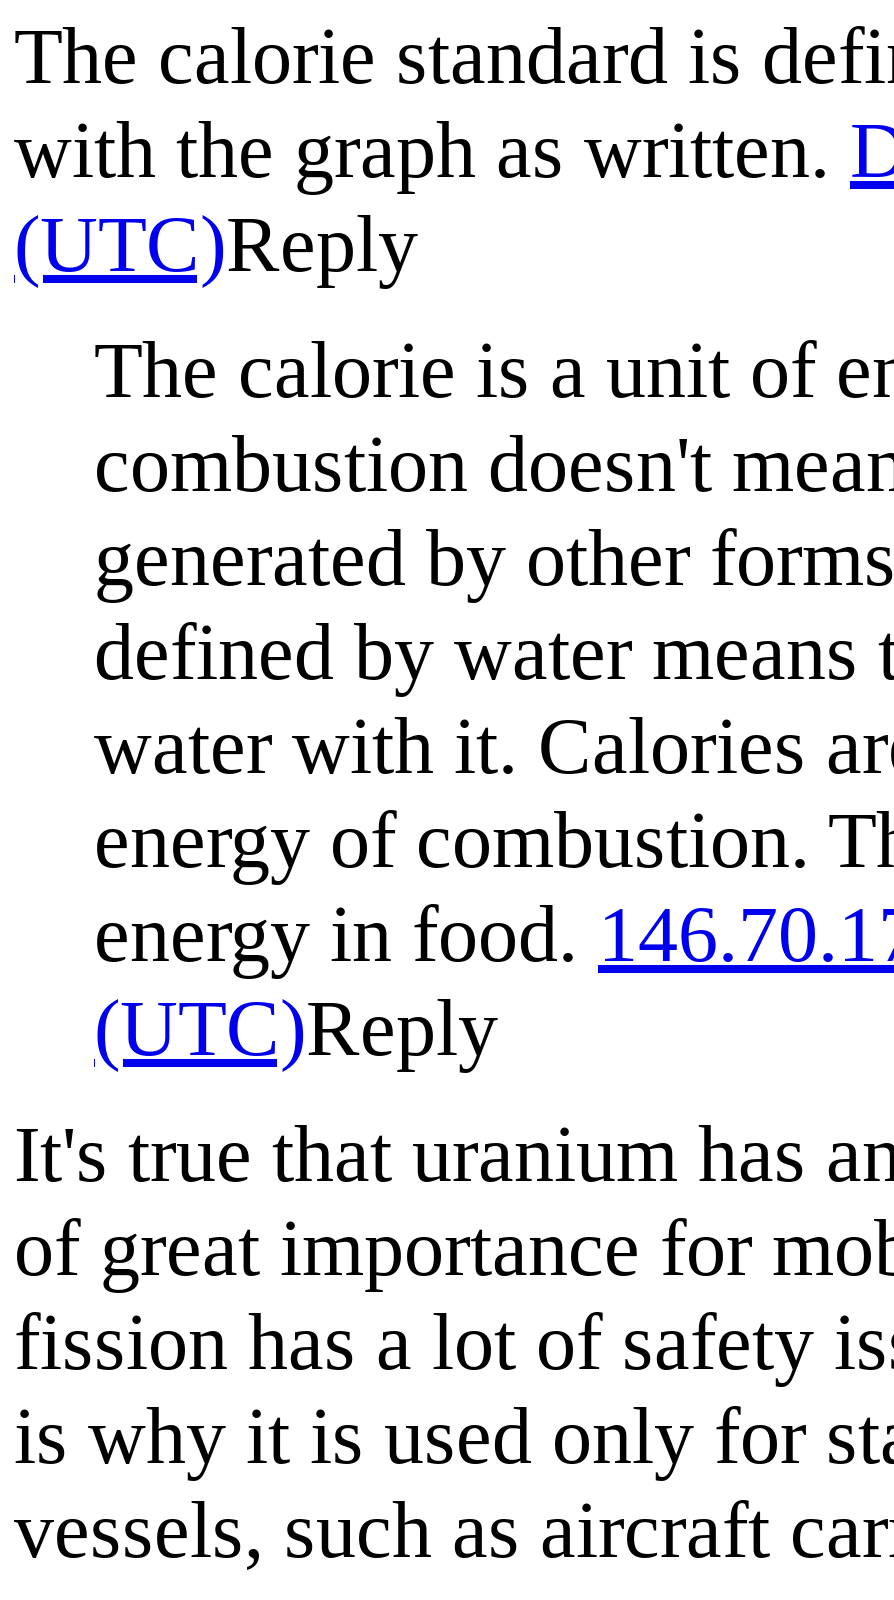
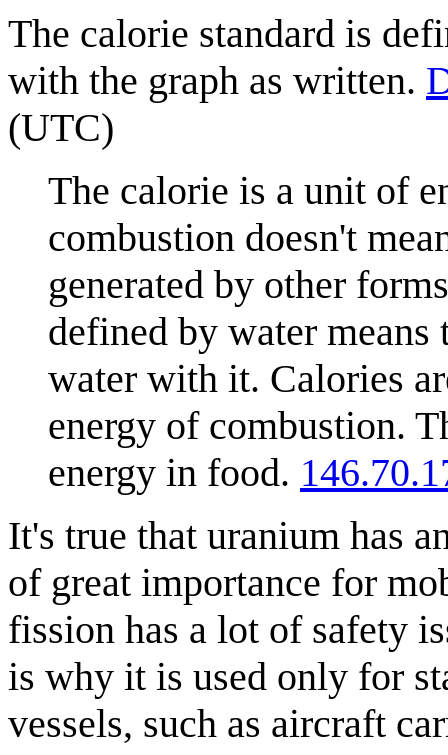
- (UTC)Reply
+ (UTC)

- (UTC)Reply
